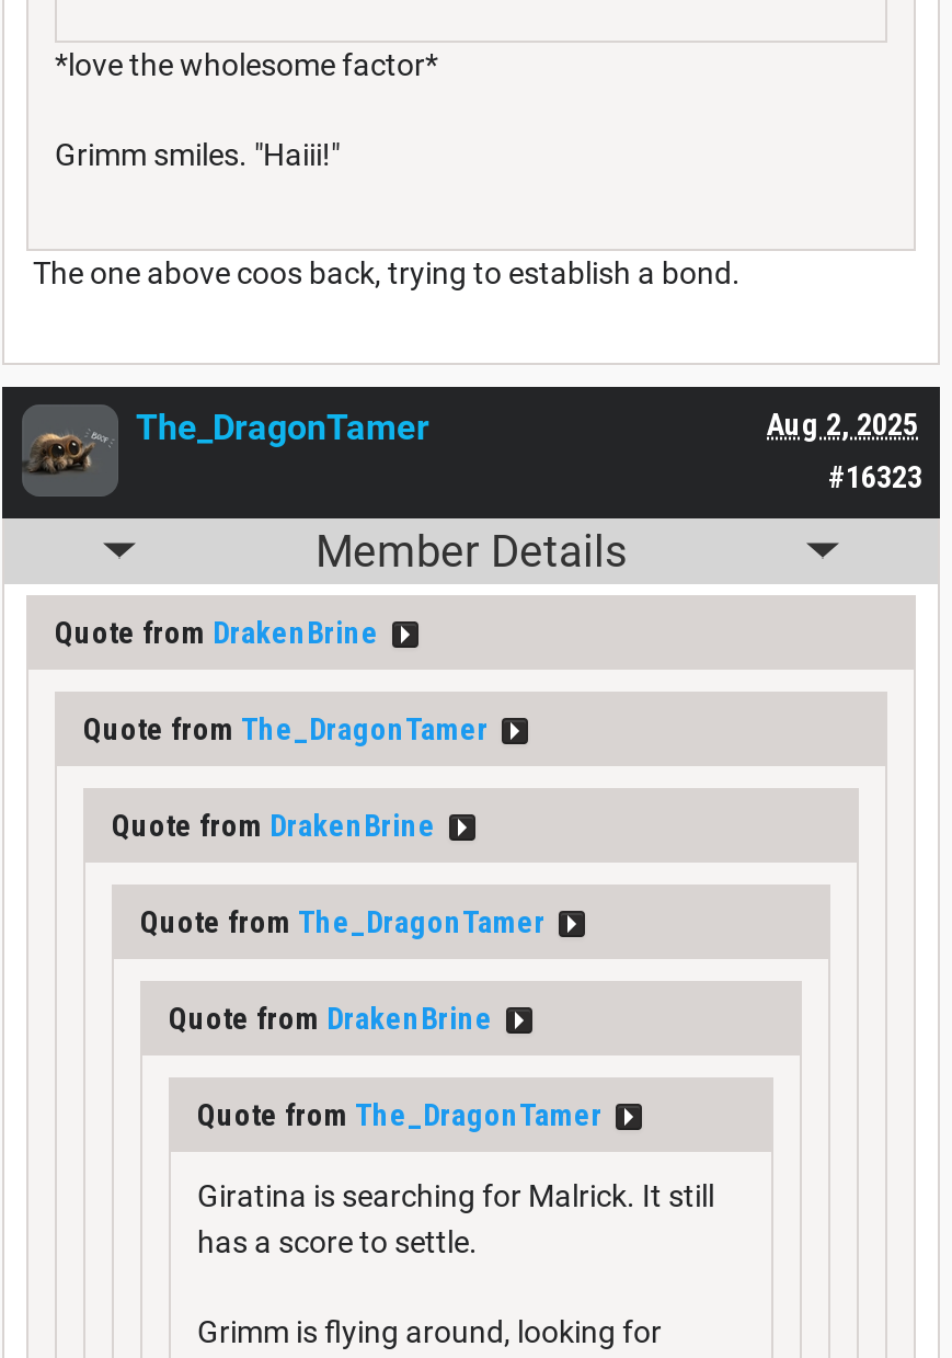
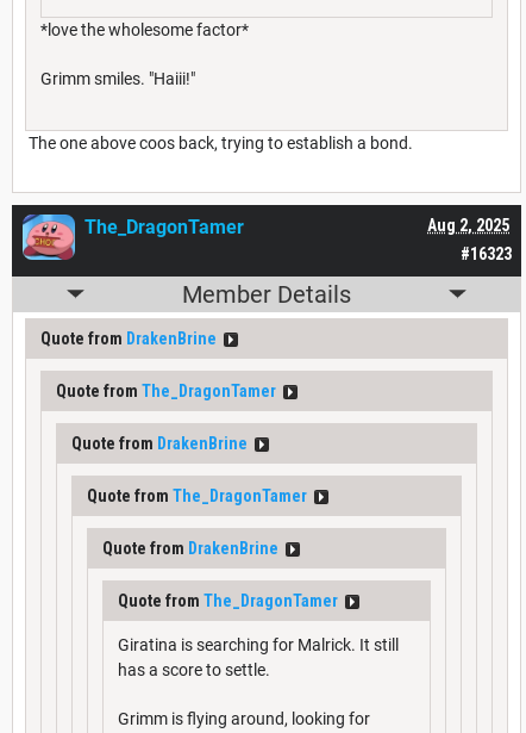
- [image]
+ [image]
